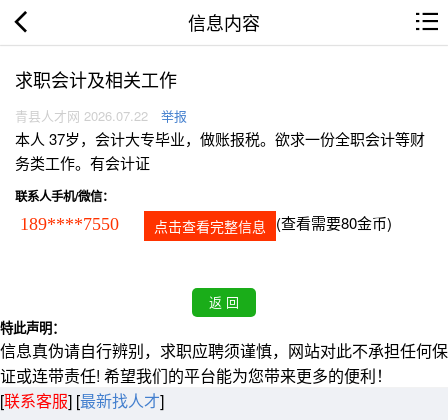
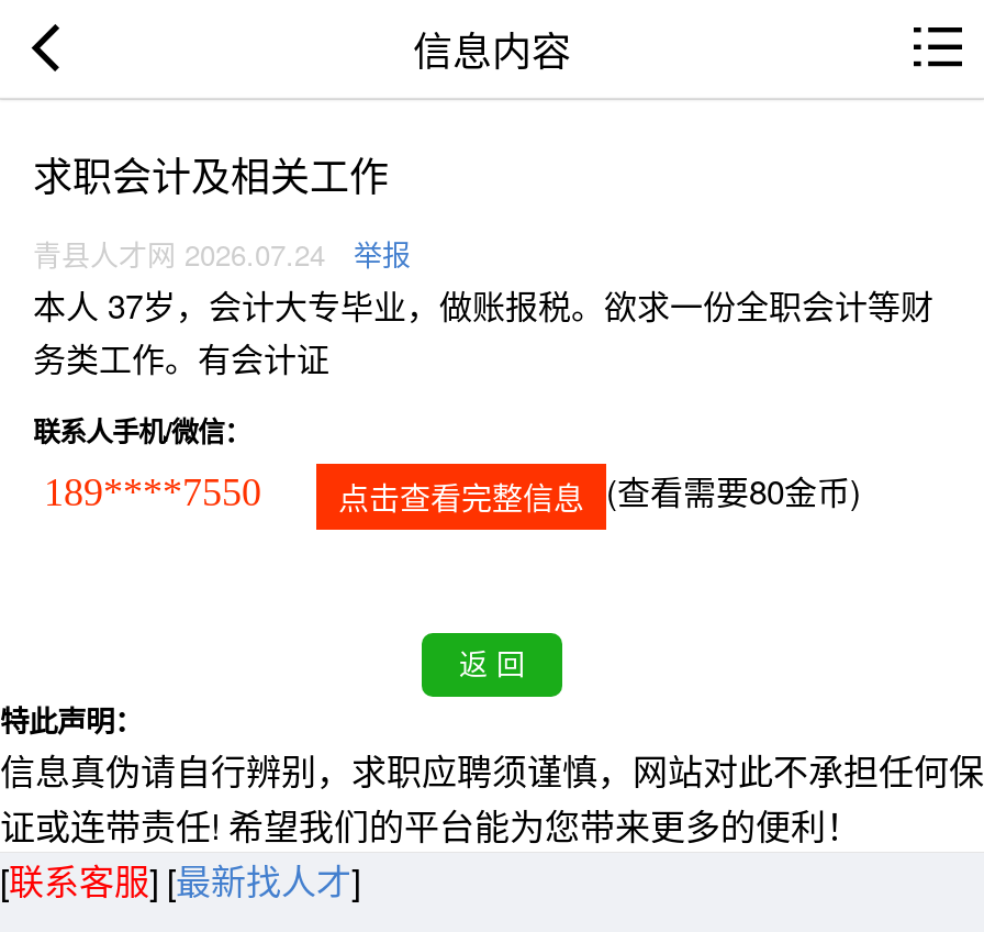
- 青县人才网 2026.07.22 举报
+ 青县人才网 2026.07.24 举报
